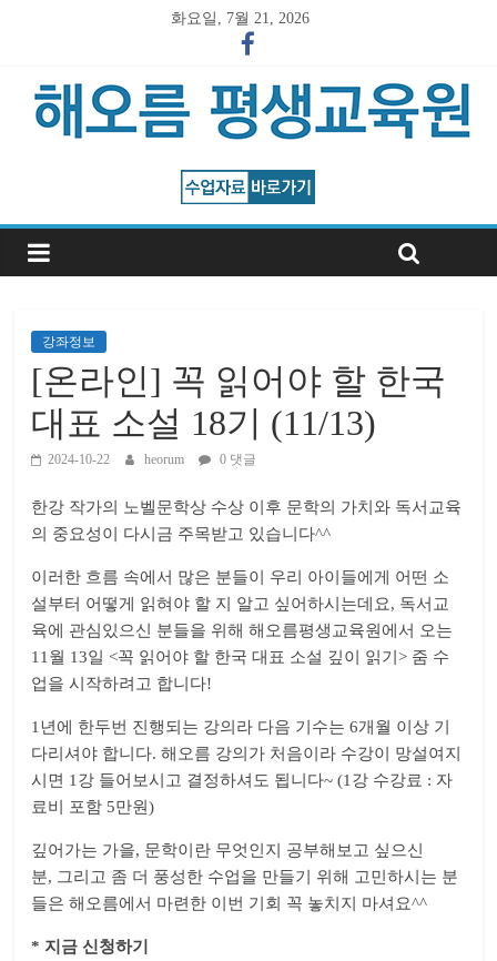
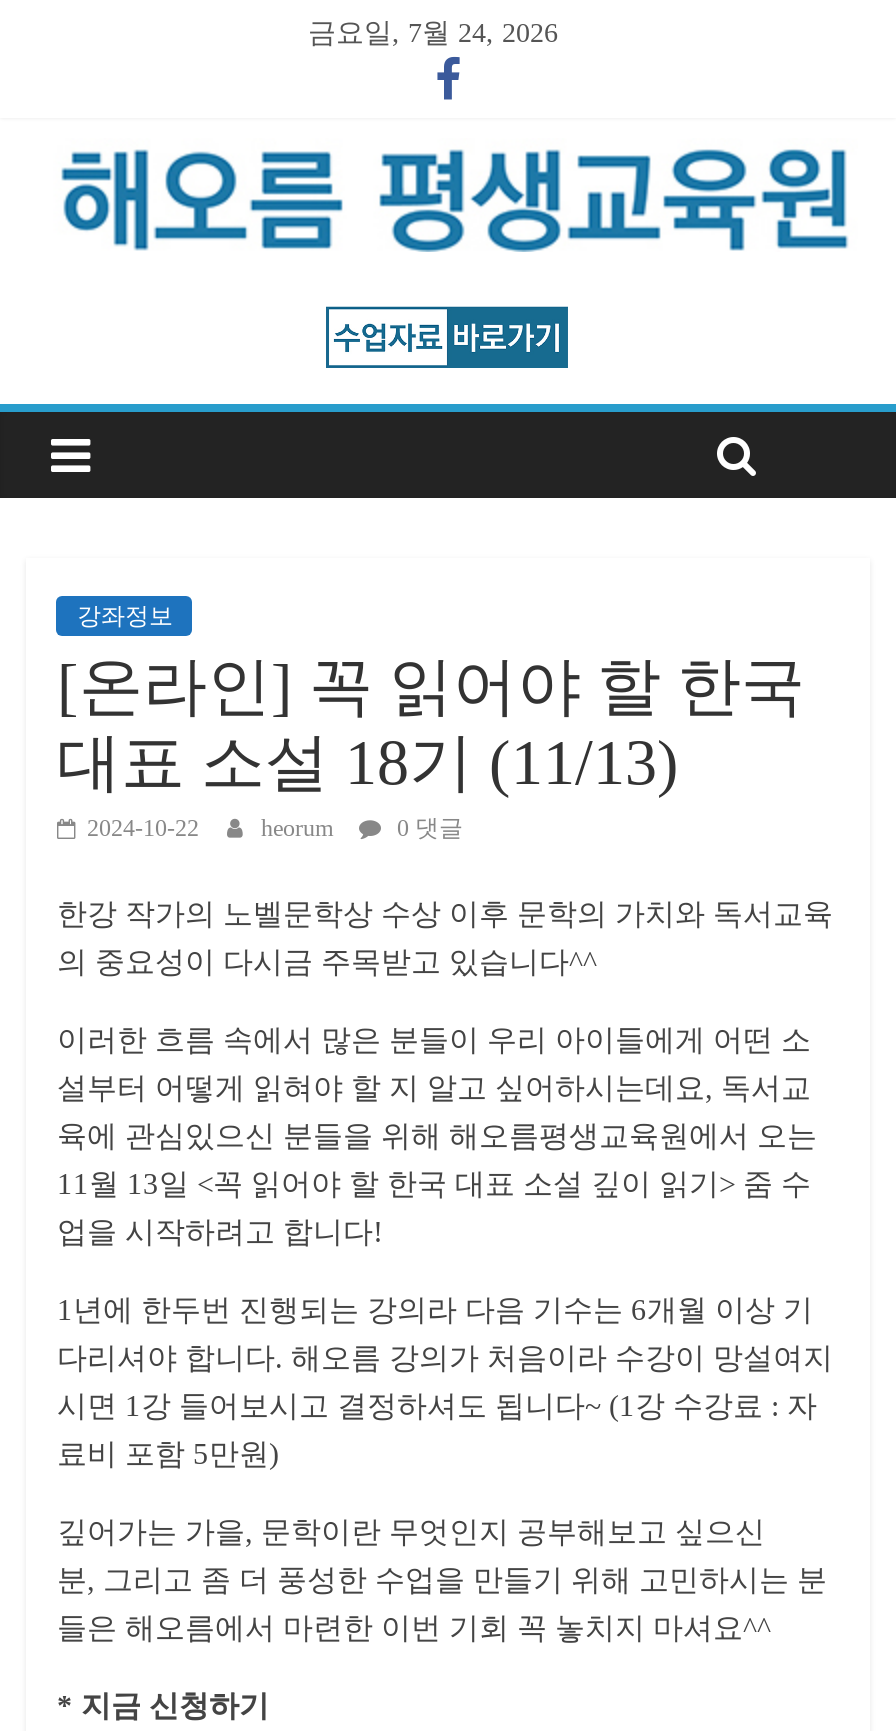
- 화요일, 7월 21, 2026
+ 금요일, 7월 24, 2026
